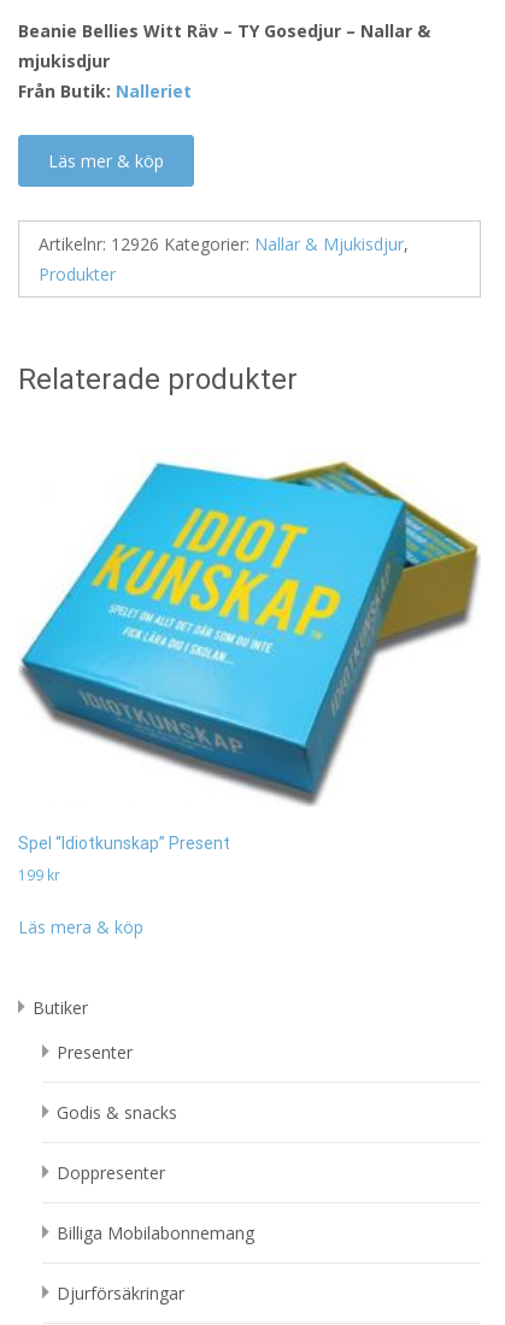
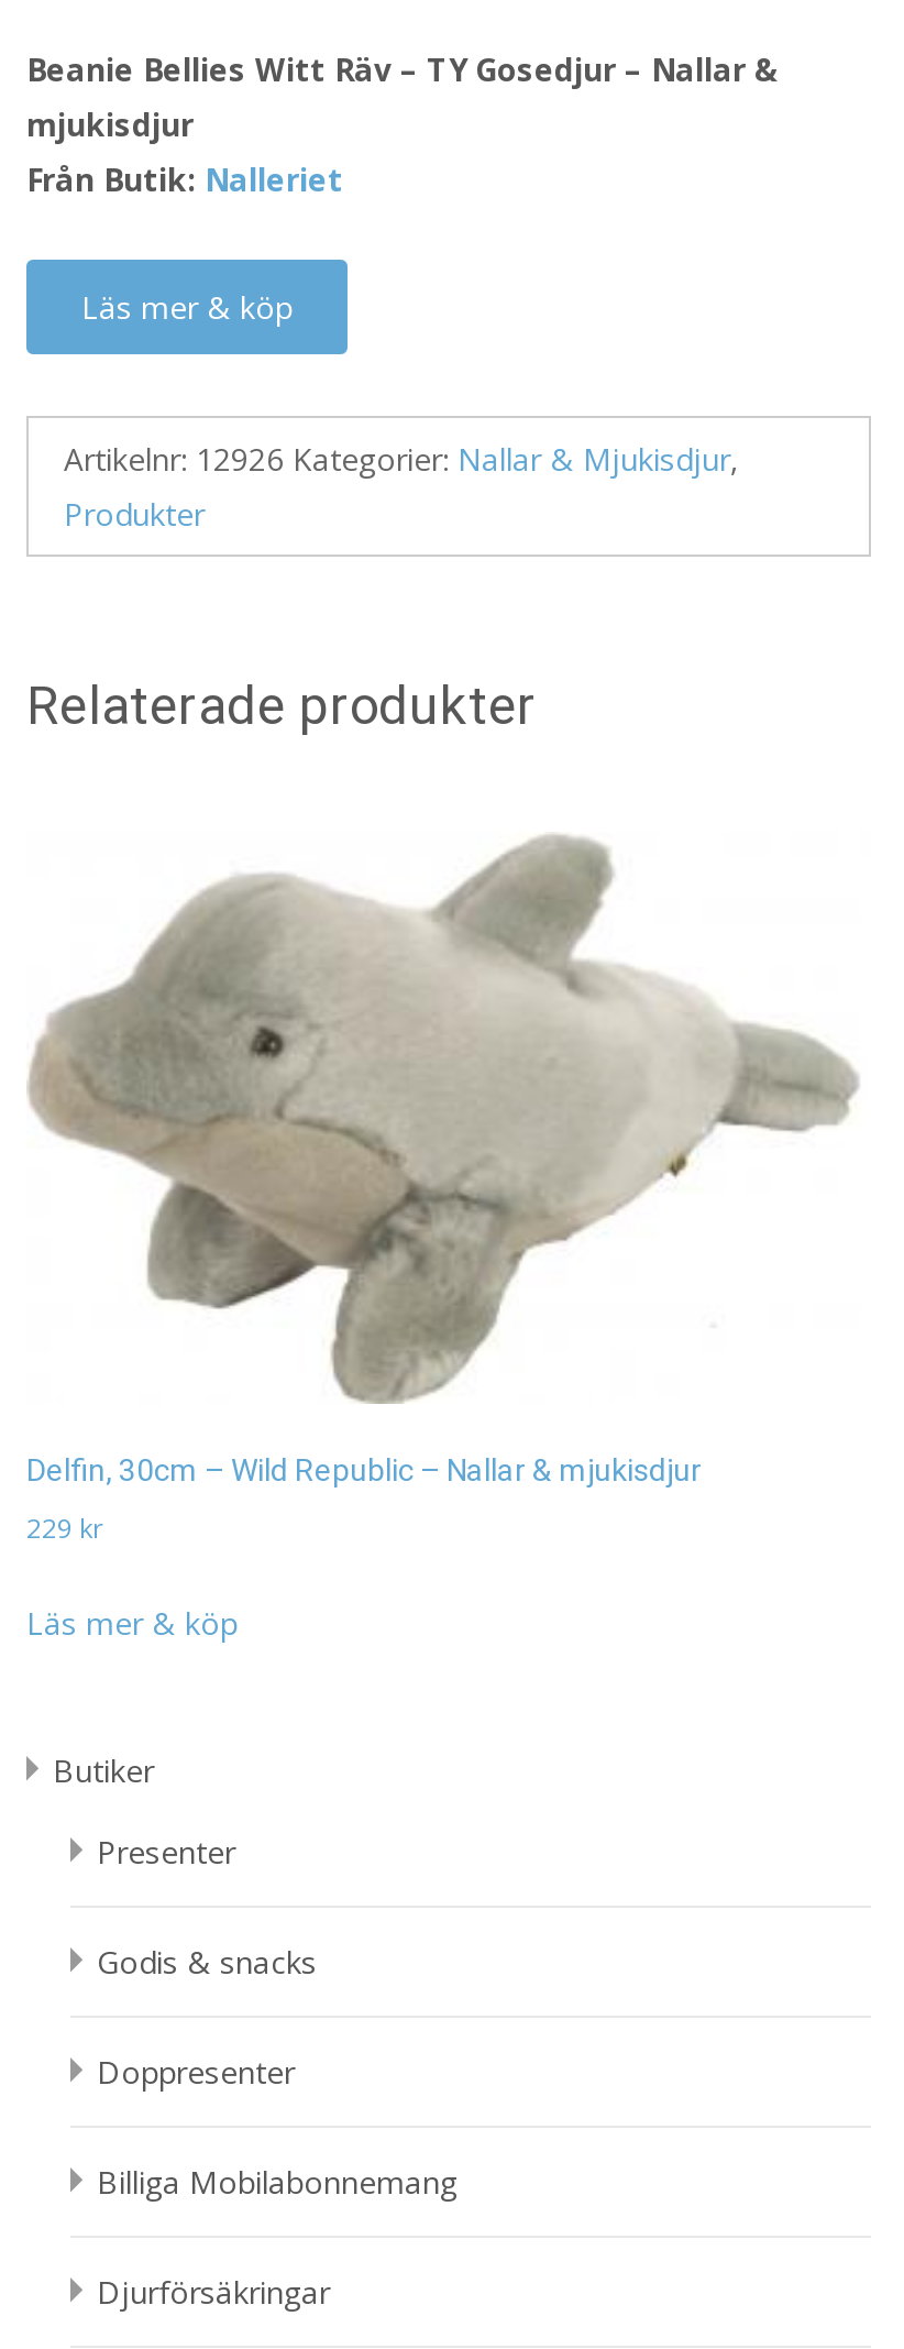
- [image]
+ [image]

- Spel “Idiotkunskap” Present
+ Delfin, 30cm – Wild Republic – Nallar & mjukisdjur

- 199 kr
+ 229 kr

- Läs mera & köp
+ Läs mer & köp
